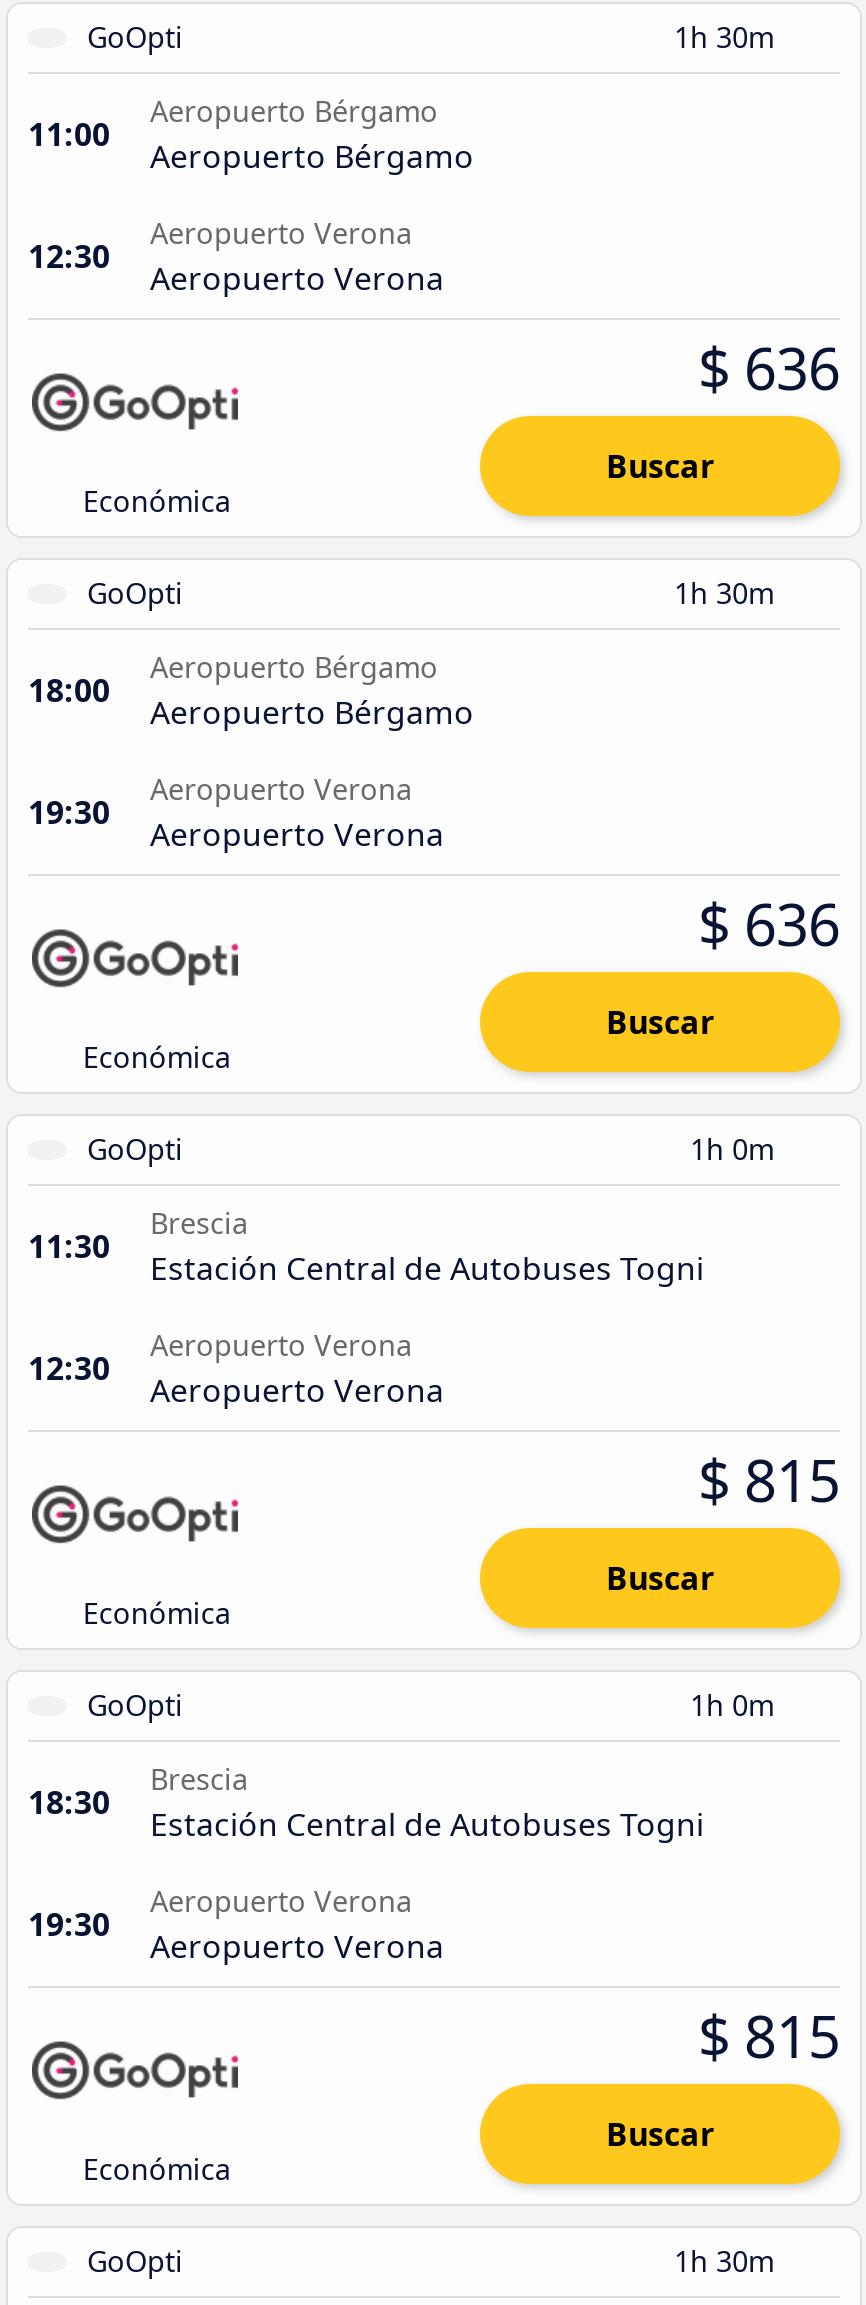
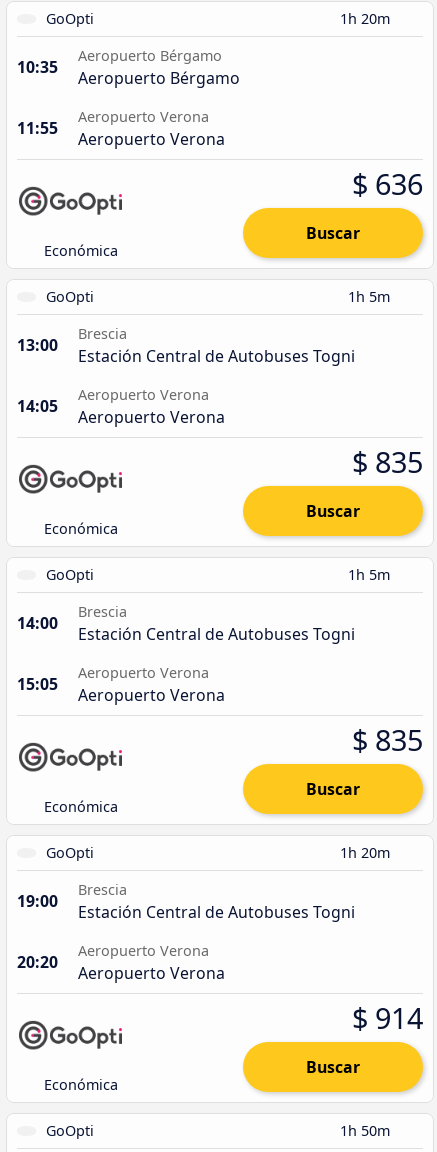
- 1h 30m
+ 1h 20m

- 11:00 Aeropuerto Bérgamo
+ 10:35 Aeropuerto Bérgamo

- 12:30 Aeropuerto Verona
+ 11:55 Aeropuerto Verona

- 1h 30m
+ 1h 5m

- Aeropuerto Bérgamo
- Aeropuerto Bérgamo
+ Brescia
+ Estación Central de Autobuses Togni

- 18:00
+ 13:00

- 19:30 Aeropuerto Verona
+ 14:05 Aeropuerto Verona

- $ 636
+ $ 835

- 1h 0m
+ 1h 5m

- 11:30 Estación Central de Autobuses Togni
+ 14:00 Estación Central de Autobuses Togni

- 12:30 Aeropuerto Verona
+ 15:05 Aeropuerto Verona

- $ 815
+ $ 835

- 1h 0m
+ 1h 20m

- 18:30 Estación Central de Autobuses Togni
+ 19:00 Estación Central de Autobuses Togni

- 19:30 Aeropuerto Verona
+ 20:20 Aeropuerto Verona

- $ 815
+ $ 914

- 1h 30m
+ 1h 50m
